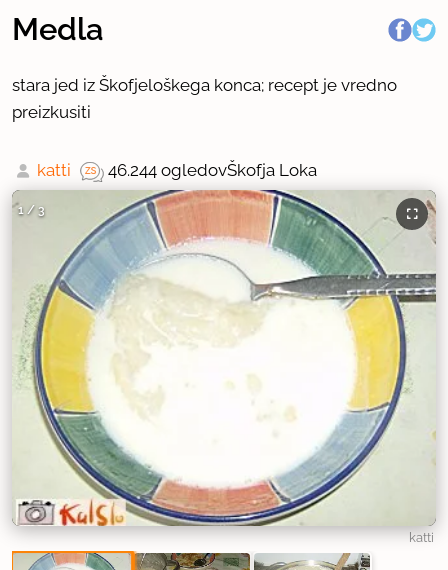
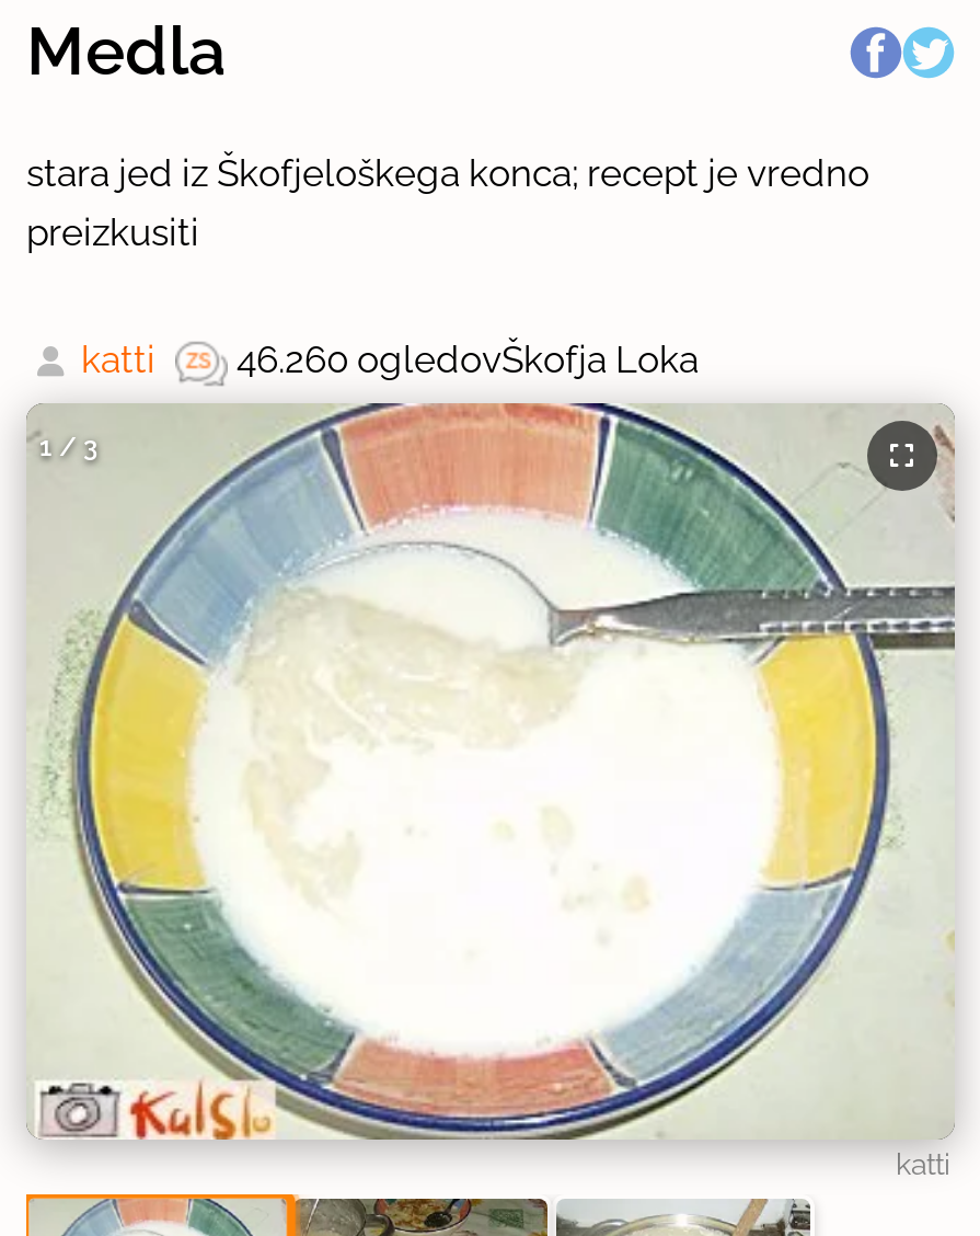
- 46.244 ogledovŠkofja Loka
+ 46.260 ogledovŠkofja Loka
